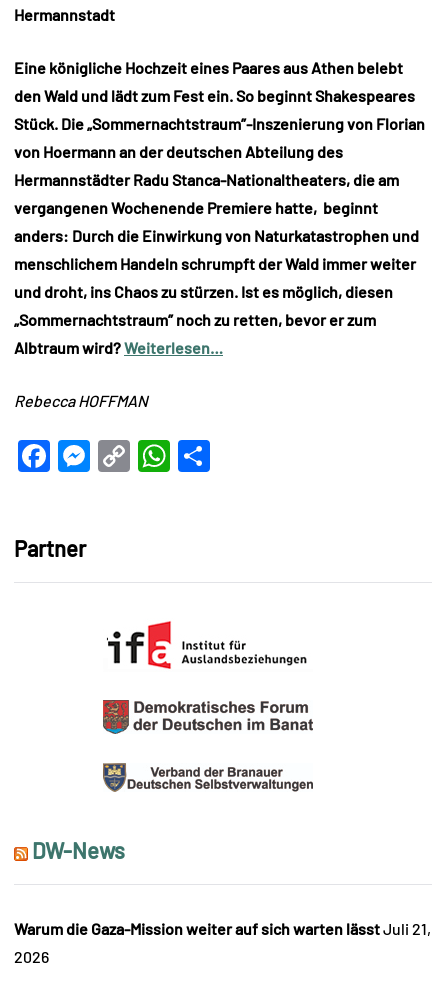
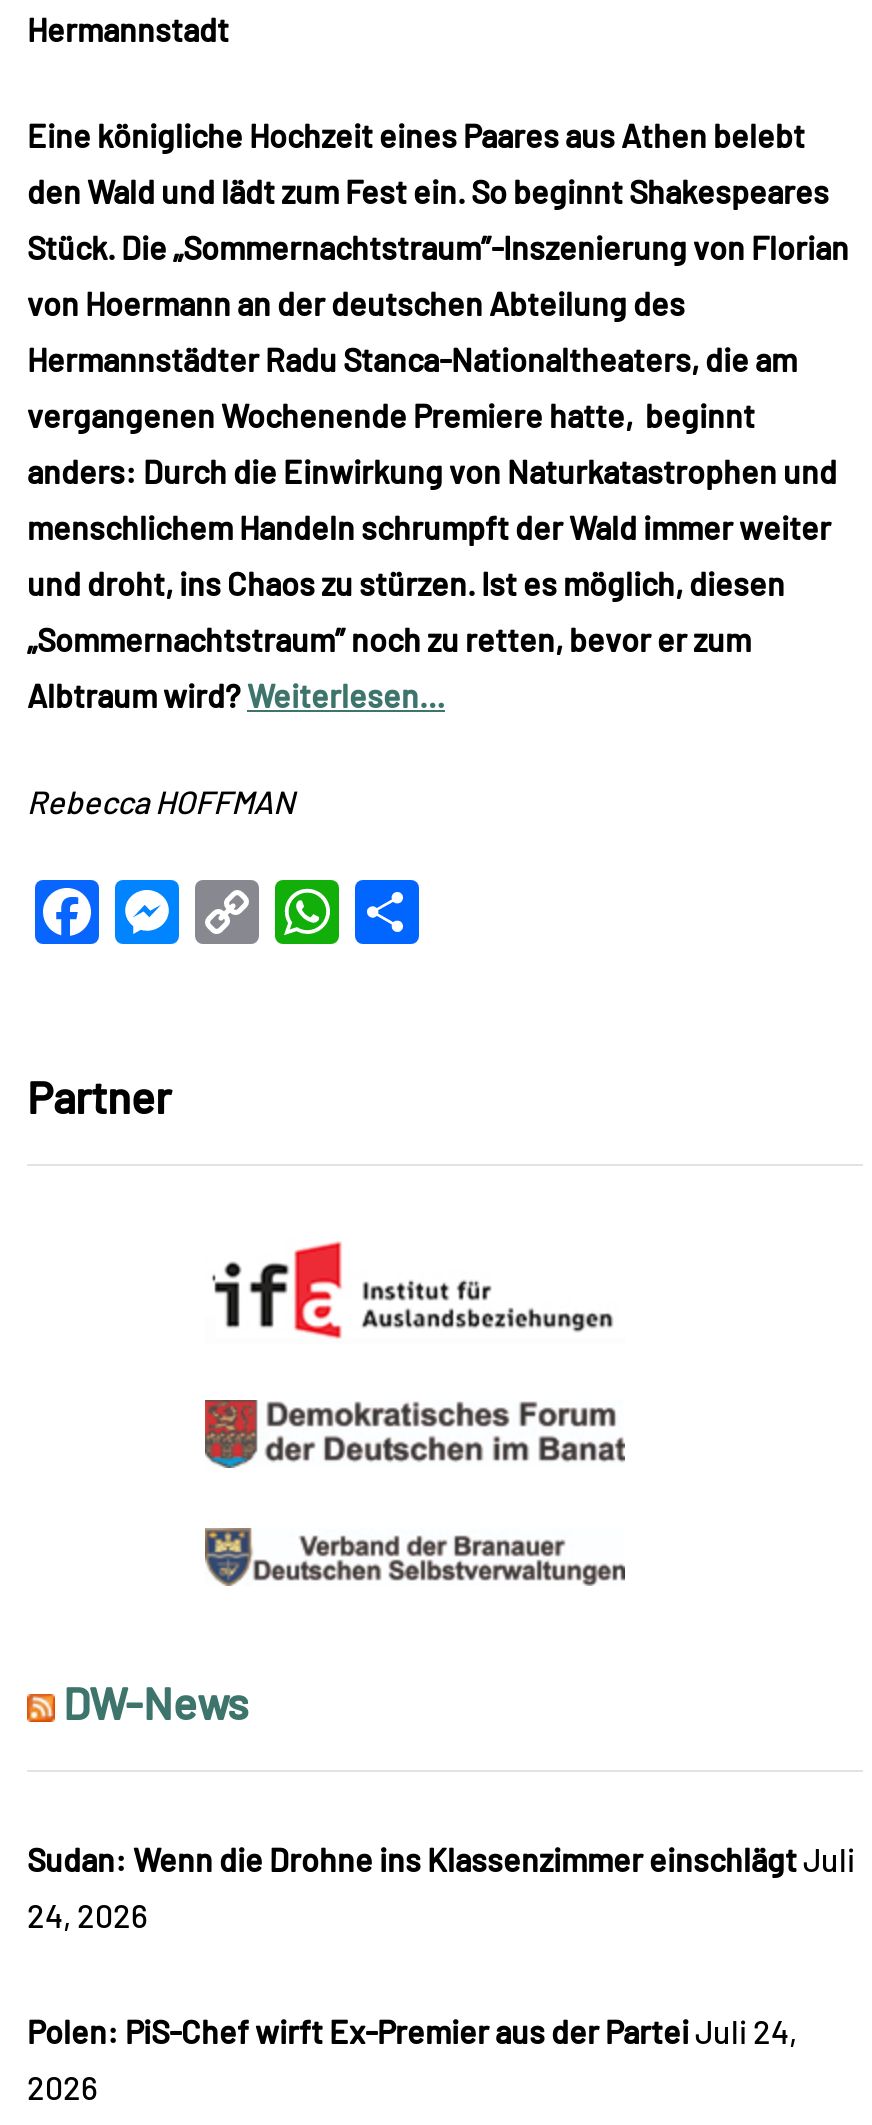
- Warum die Gaza-Mission weiter auf sich warten lässt Juli 21,
+ Sudan: Wenn die Drohne ins Klassenzimmer einschlägt Juli
+ 24, 2026
+ Polen: PiS-Chef wirft Ex-Premier aus der Partei Juli 24,
